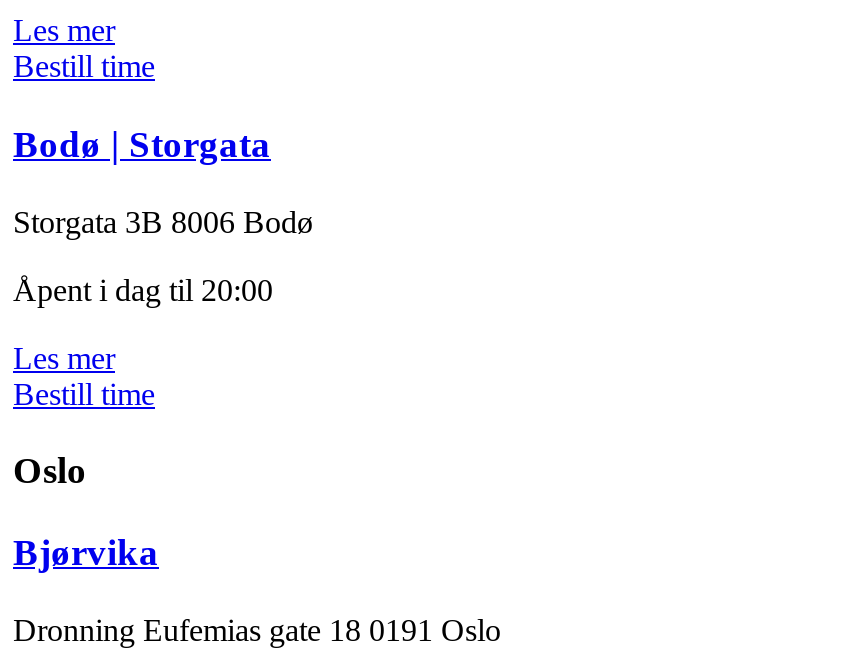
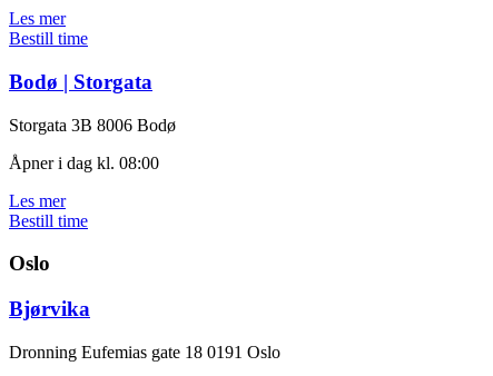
- Åpent i dag til 20:00
+ Åpner i dag kl. 08:00
